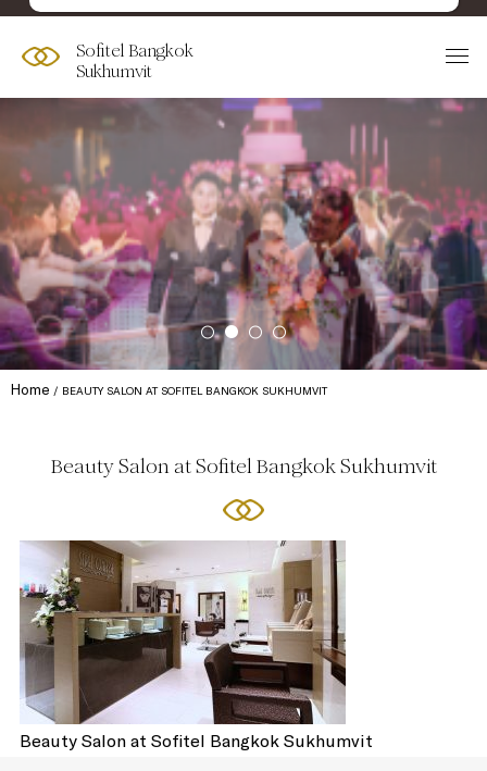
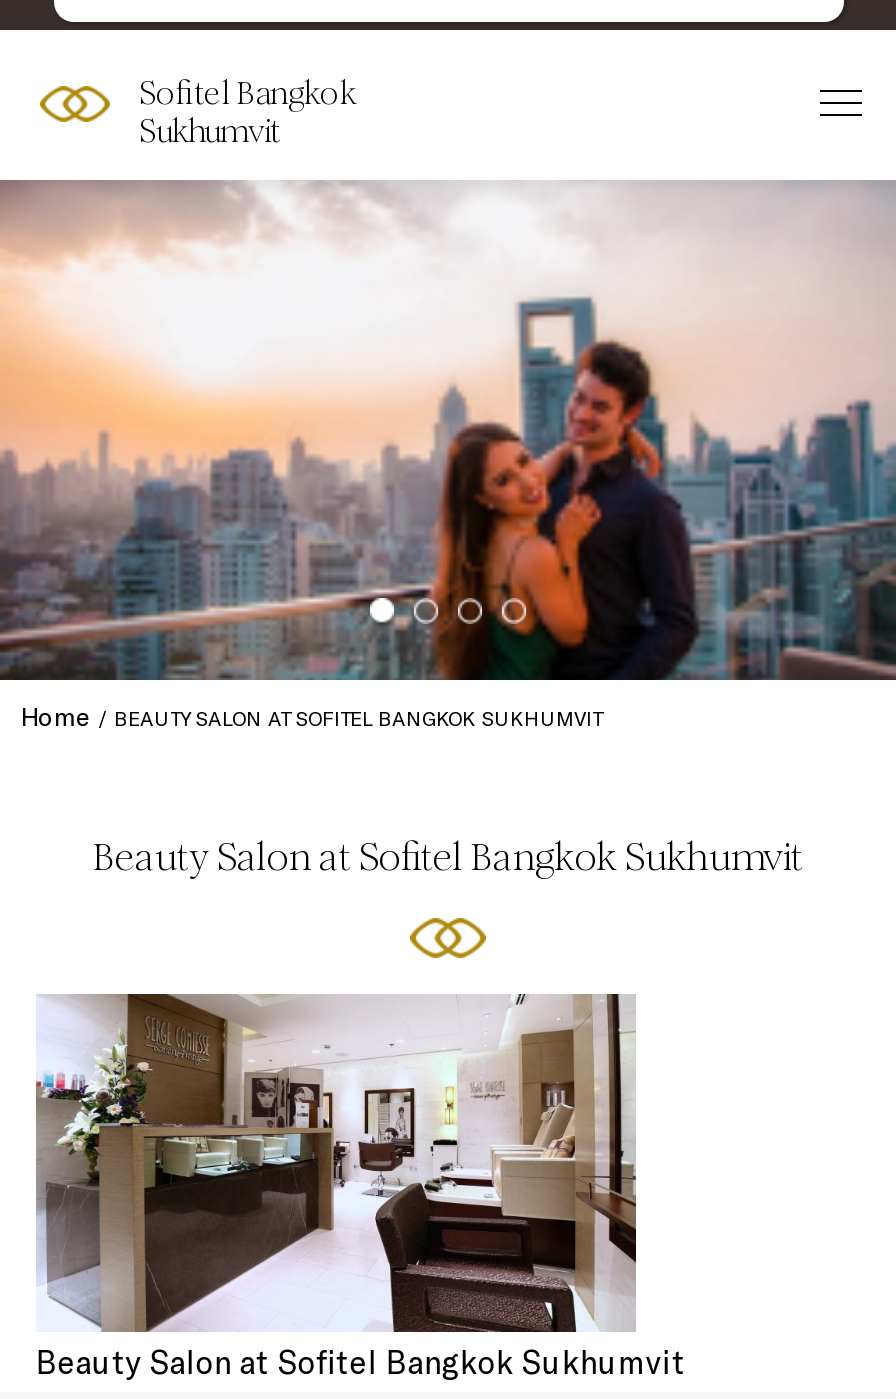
- [image]
+ [image]
